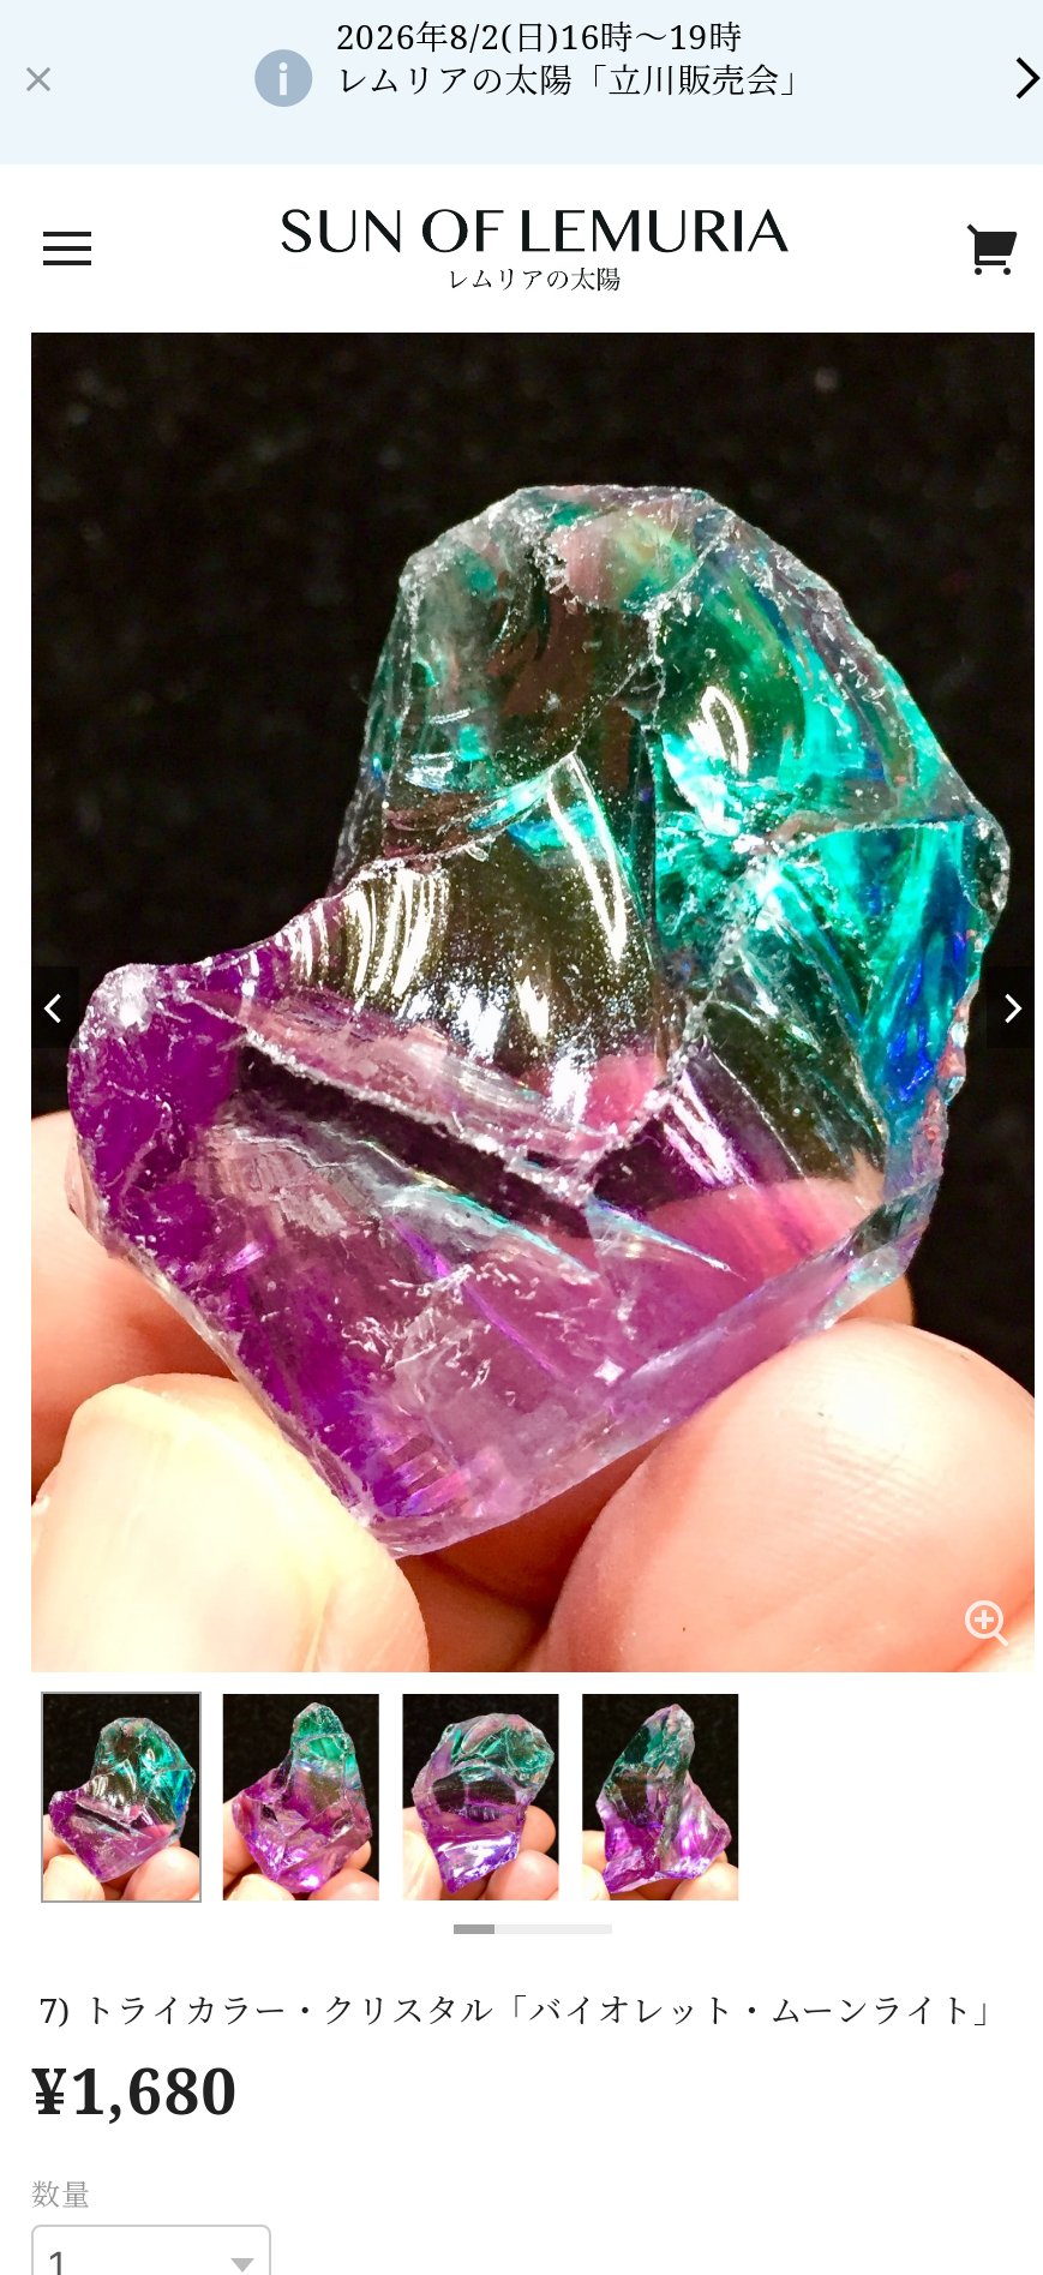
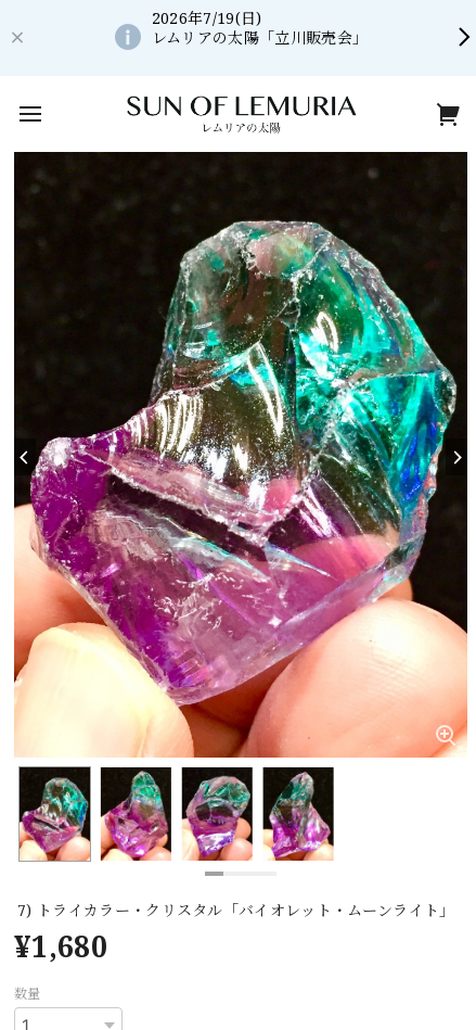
- 2026年8/2(日)16時〜19時
+ 2026年7/19(日)
